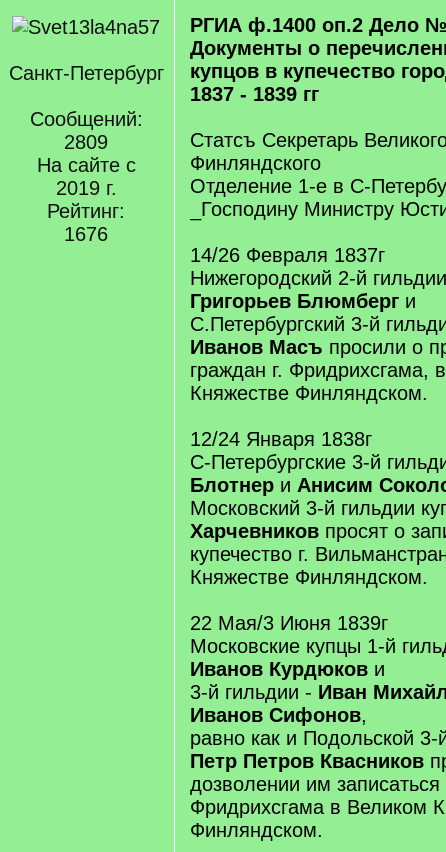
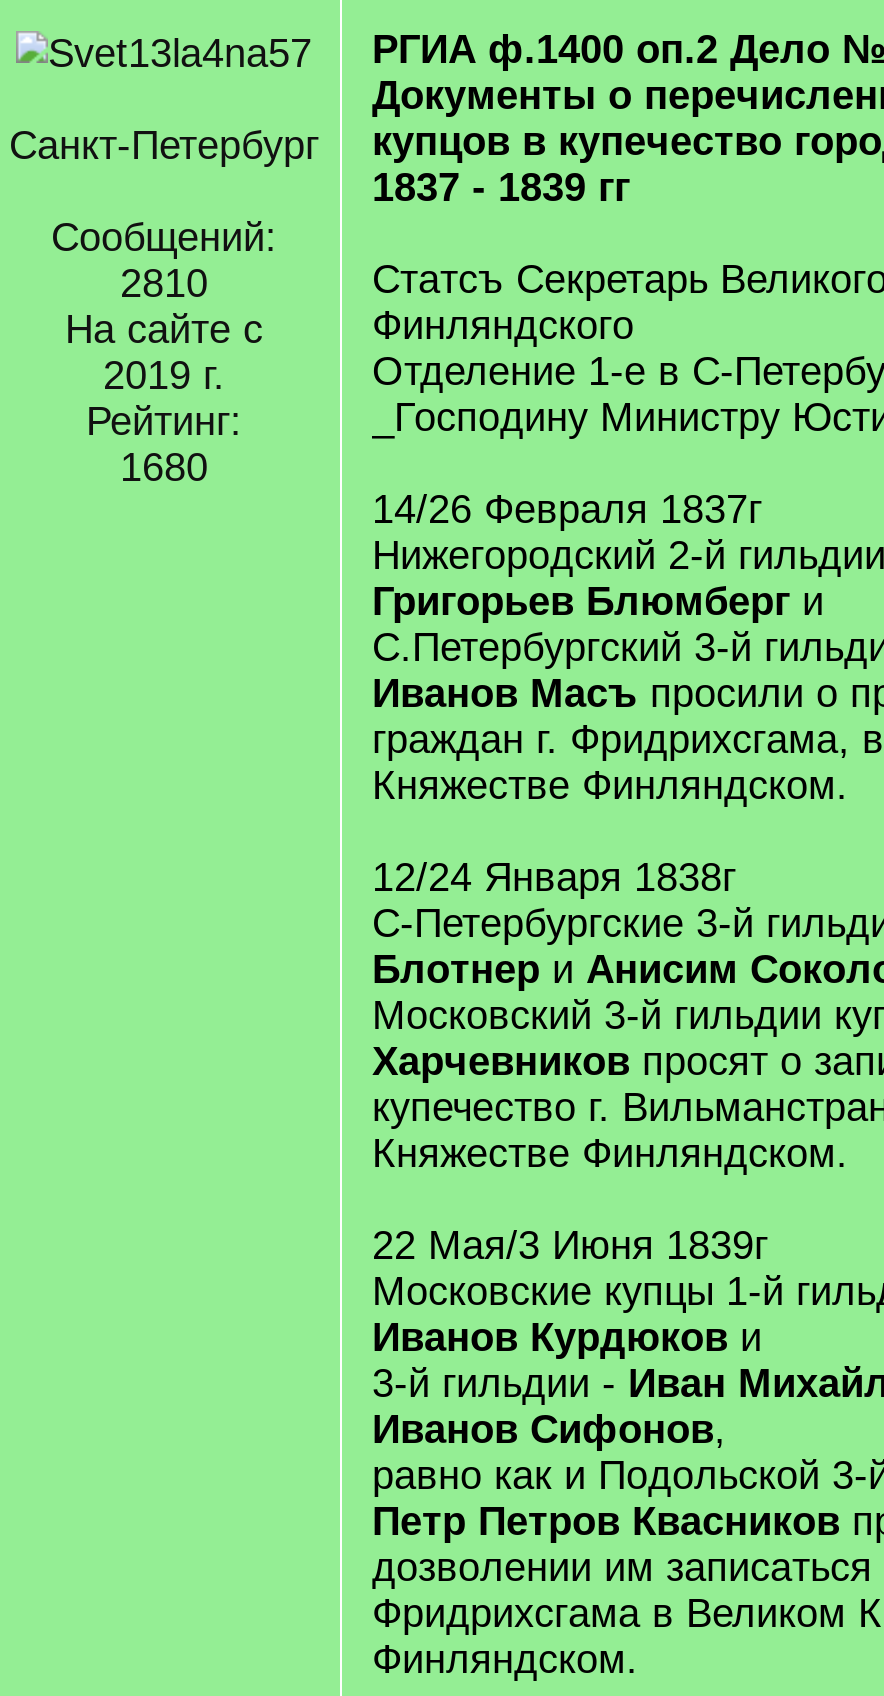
- 2809
+ 2810

- 1676
+ 1680
